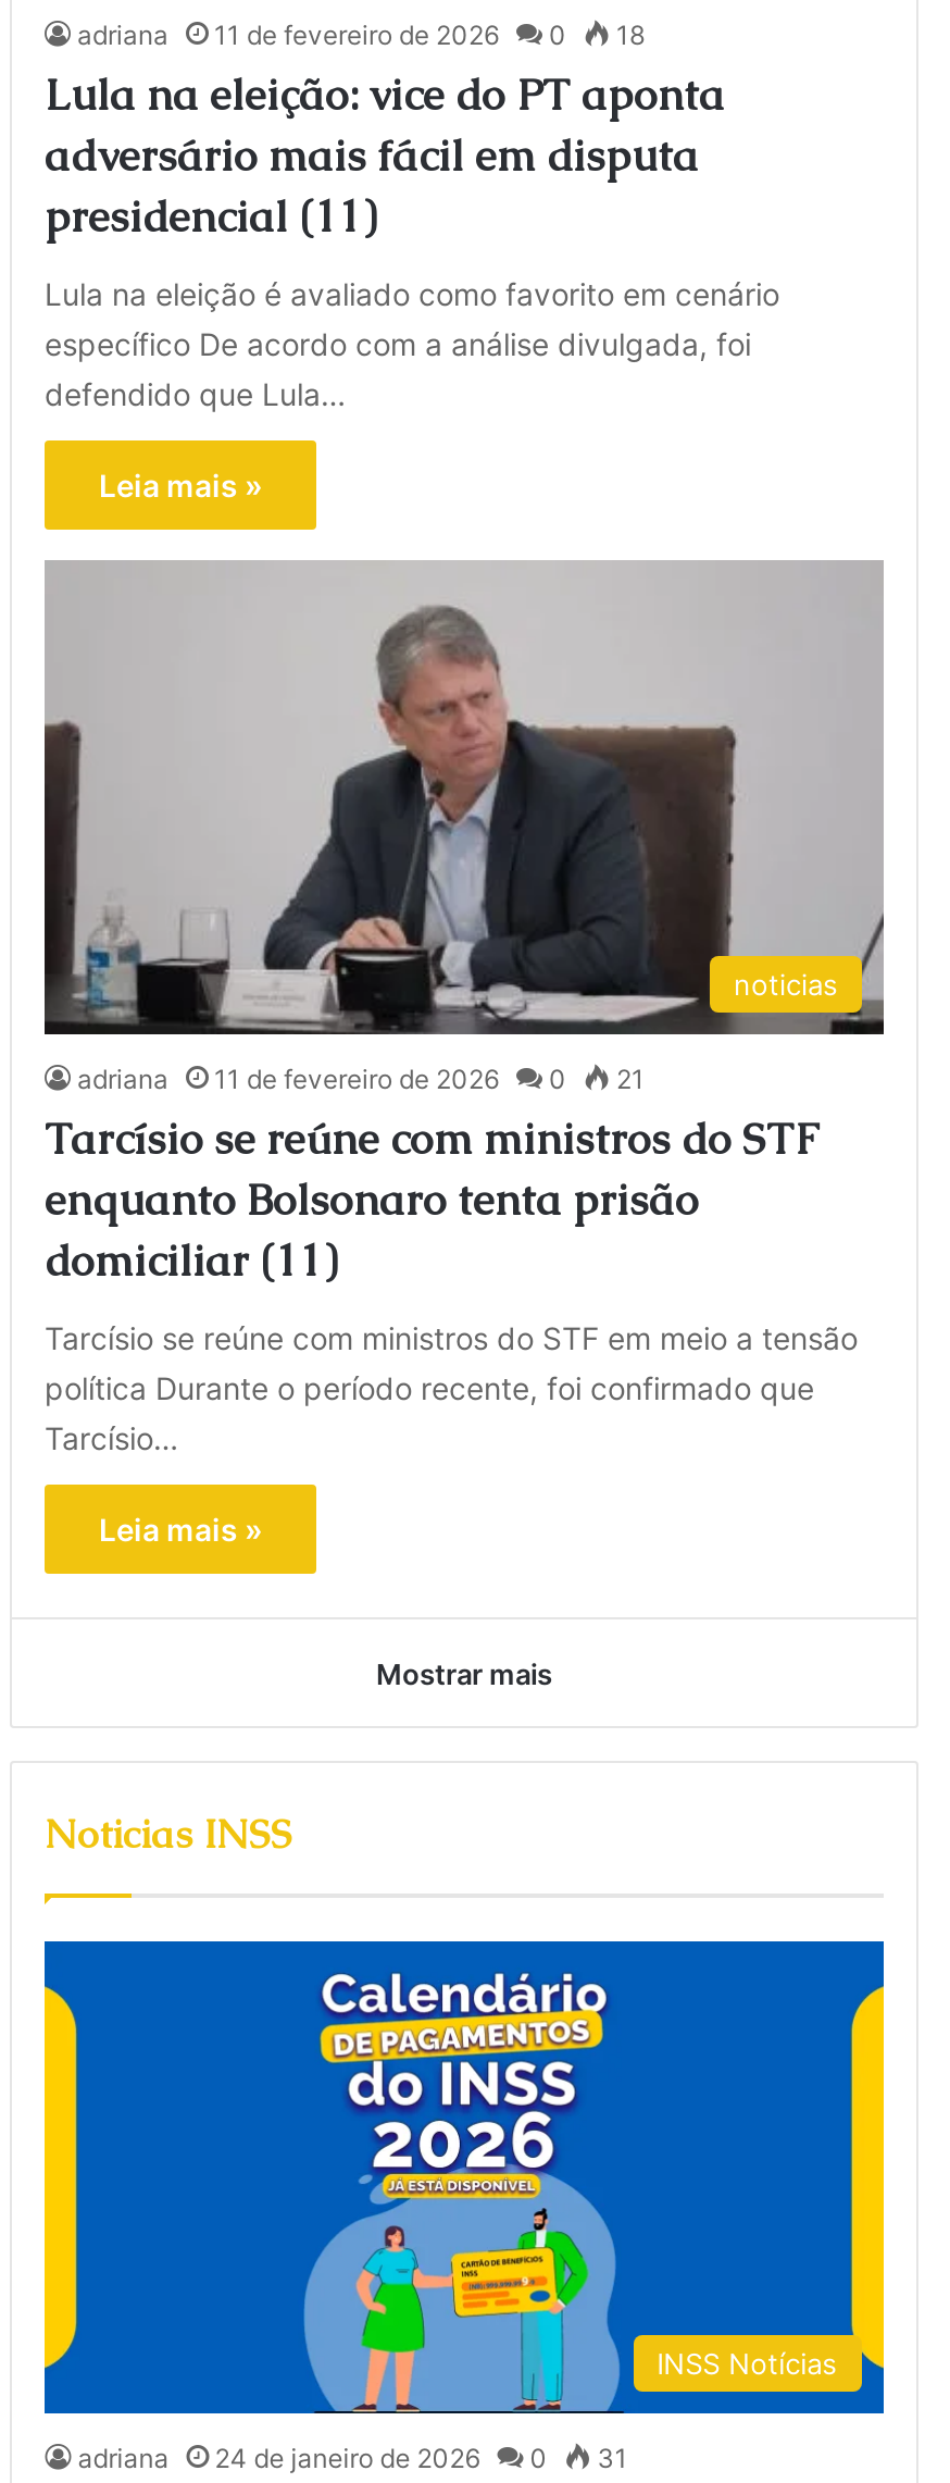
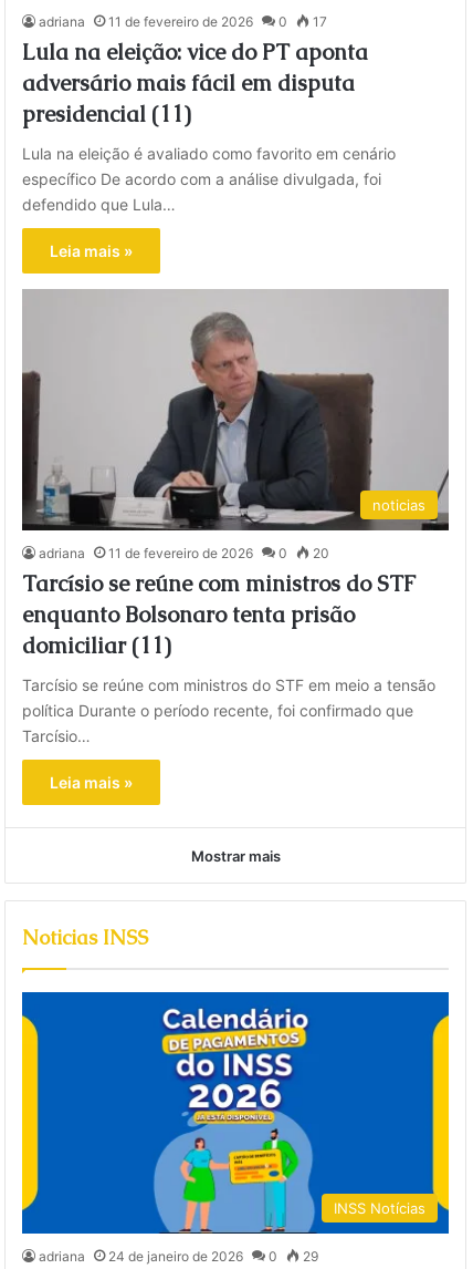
- adriana 11 de fevereiro de 2026 0 18
+ adriana 11 de fevereiro de 2026 0 17

- adriana 11 de fevereiro de 2026 0 21
+ adriana 11 de fevereiro de 2026 0 20

- adriana 24 de janeiro de 2026 0 31
+ adriana 24 de janeiro de 2026 0 29
